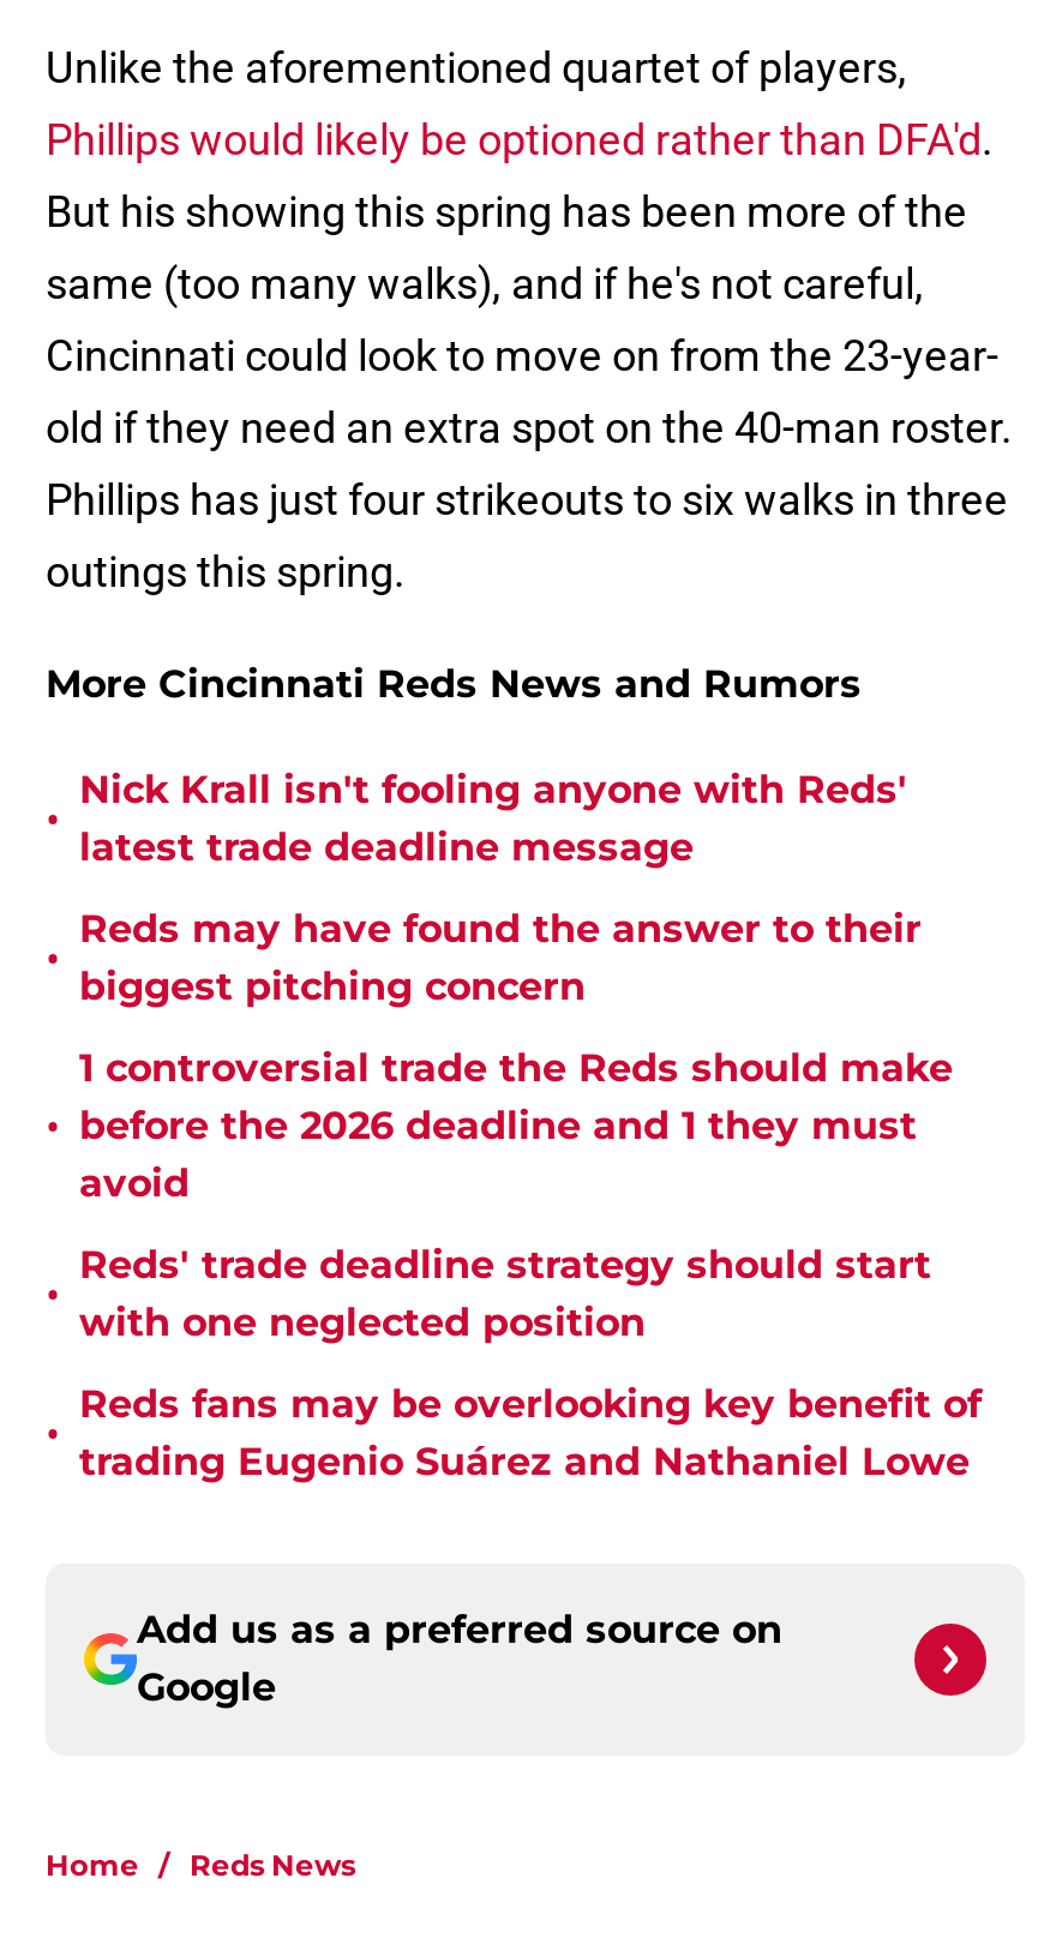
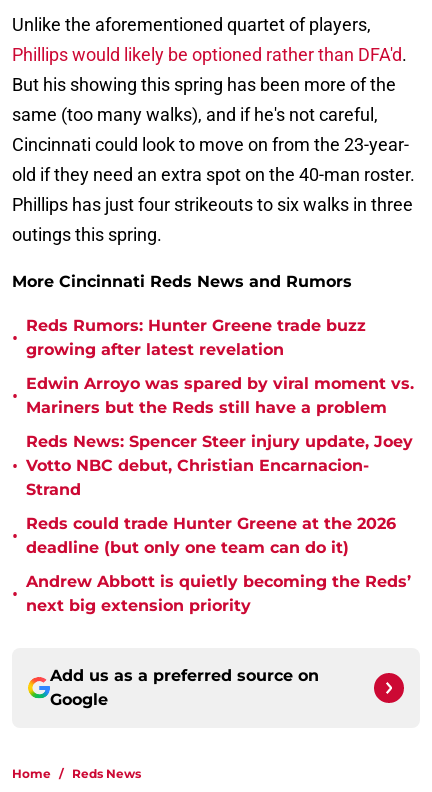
- Nick Krall isn't fooling anyone with Reds'
- latest trade deadline message
+ Reds Rumors: Hunter Greene trade buzz
+ growing after latest revelation

- Reds may have found the answer to their
- biggest pitching concern
+ Edwin Arroyo was spared by viral moment vs.
+ Mariners but the Reds still have a problem

- 1 controversial trade the Reds should make
- before the 2026 deadline and 1 they must
- avoid
+ Reds News: Spencer Steer injury update, Joey
+ Votto NBC debut, Christian Encarnacion-
+ Strand

- Reds' trade deadline strategy should start
- with one neglected position
+ Reds could trade Hunter Greene at the 2026
+ deadline (but only one team can do it)

- Reds fans may be overlooking key benefit of
- trading Eugenio Suárez and Nathaniel Lowe
+ Andrew Abbott is quietly becoming the Reds’
+ next big extension priority
